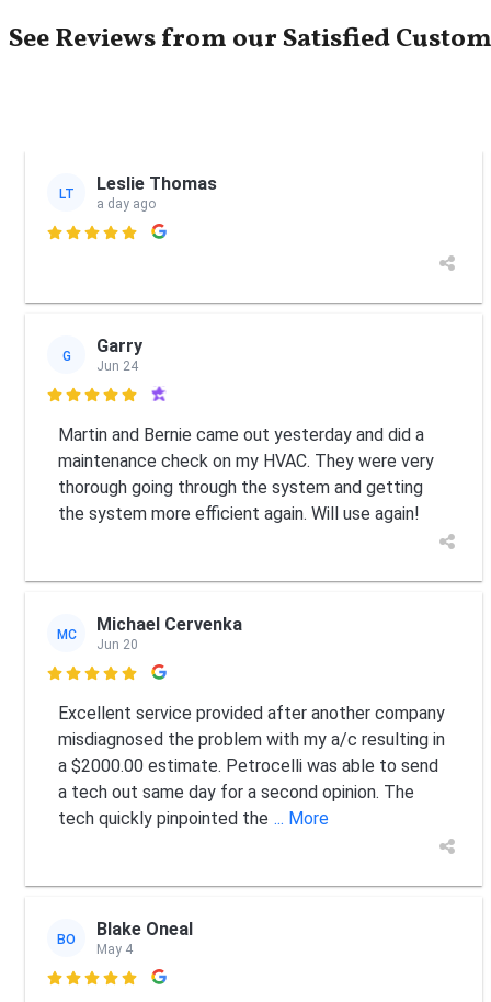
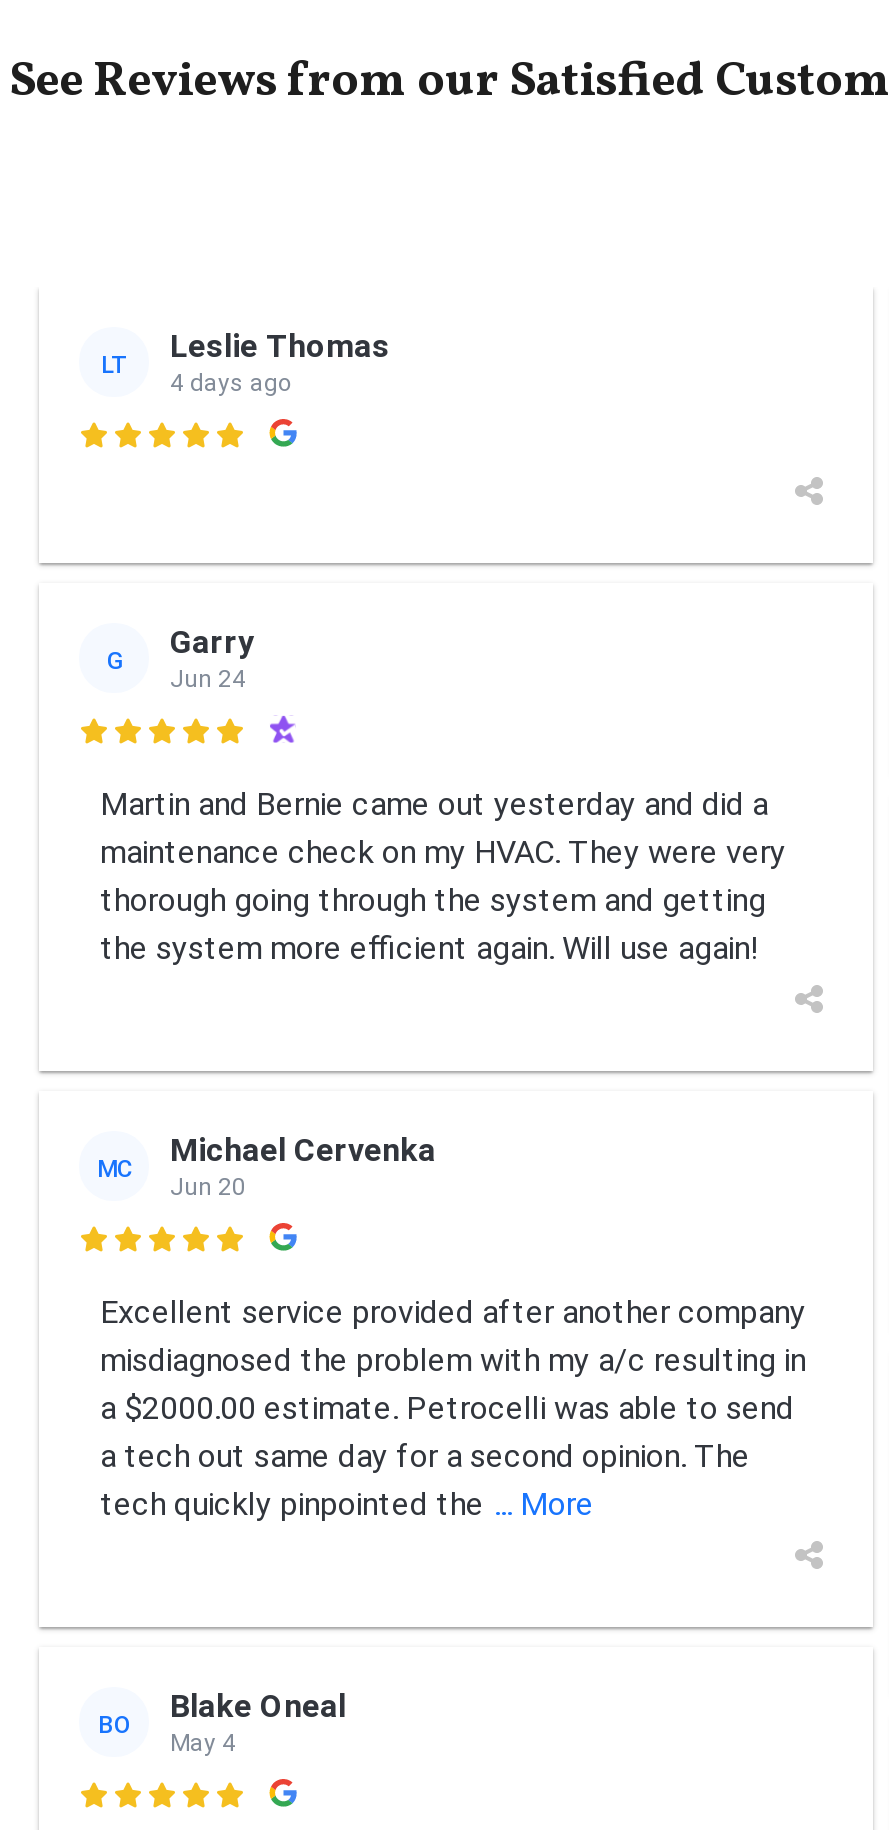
- a day ago
+ 4 days ago
